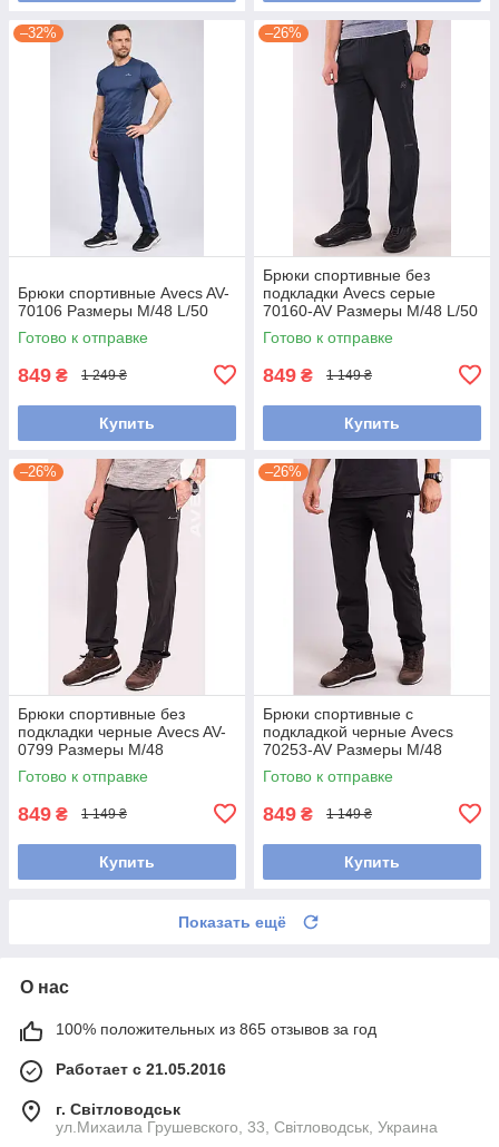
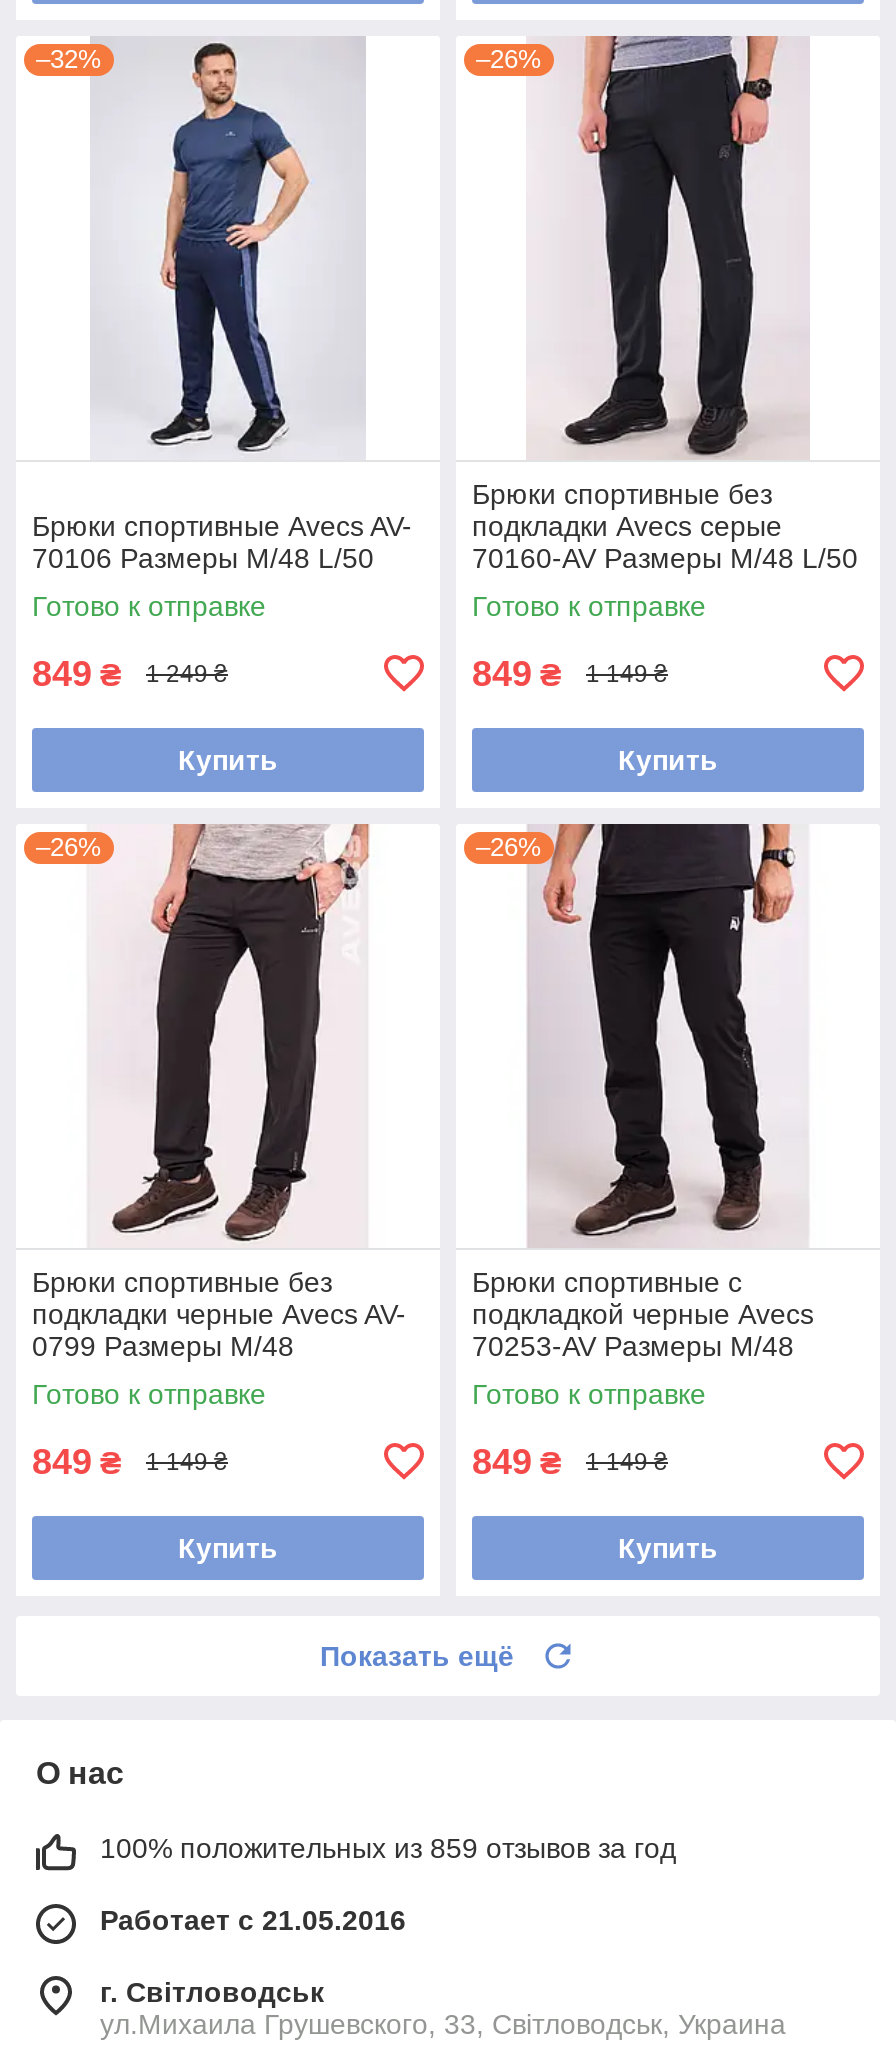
- 100% положительных из 865 отзывов за год
+ 100% положительных из 859 отзывов за год
